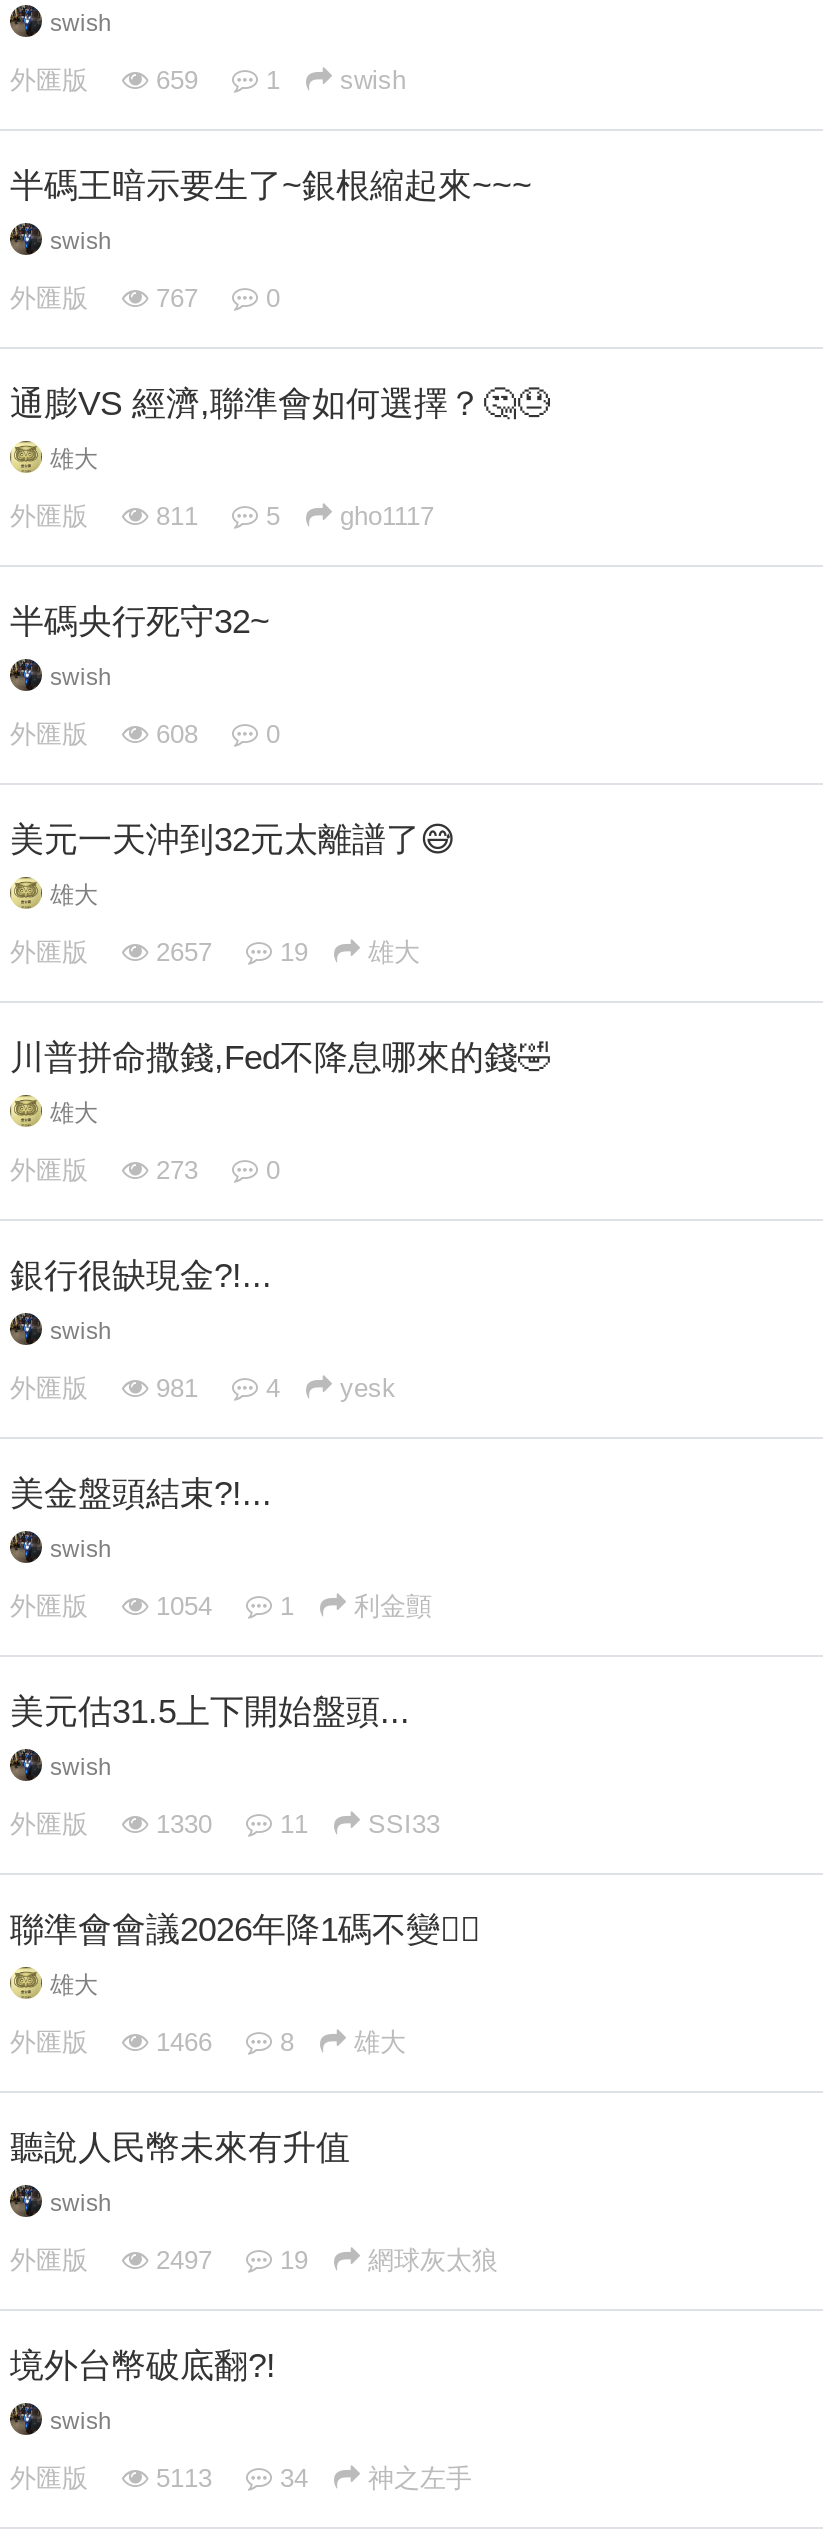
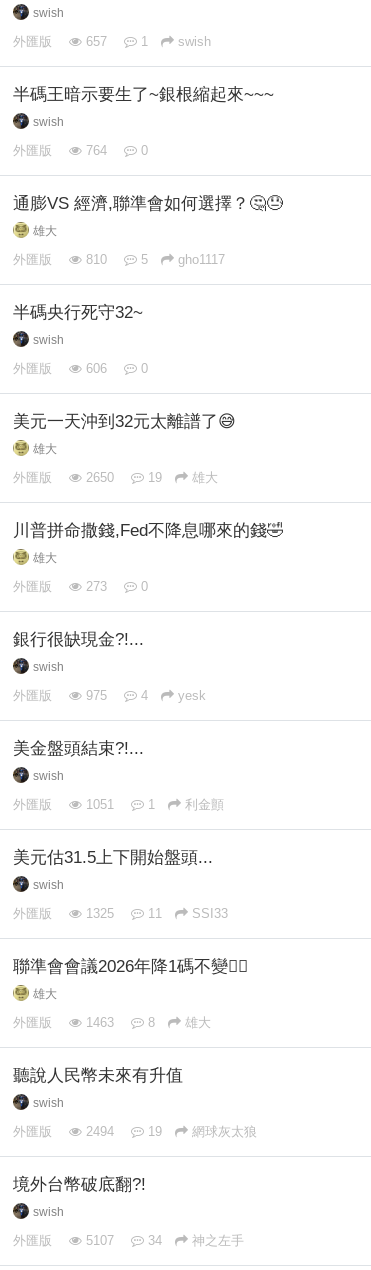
- 外匯版 659 1 swish
+ 外匯版 657 1 swish

- 外匯版 767 0
+ 外匯版 764 0

- 外匯版 811 5 gho1117
+ 外匯版 810 5 gho1117

- 外匯版 608 0
+ 外匯版 606 0

- 外匯版 2657 19 雄大
+ 外匯版 2650 19 雄大

- 外匯版 981 4 yesk
+ 外匯版 975 4 yesk

- 1054
+ 1051

- 外匯版 1330 11 SSI33
+ 外匯版 1325 11 SSI33

- 外匯版 1466 8 雄大
+ 外匯版 1463 8 雄大

- 外匯版 2497 19 網球灰太狼
+ 外匯版 2494 19 網球灰太狼

- 外匯版 5113 34 神之左手
+ 外匯版 5107 34 神之左手
